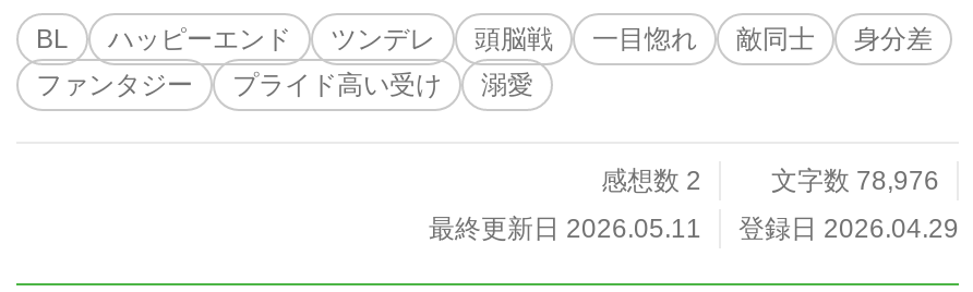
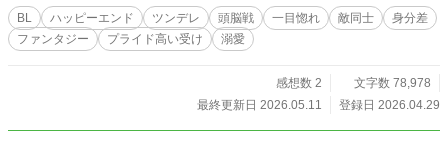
- 文字数 78,976
+ 文字数 78,978
